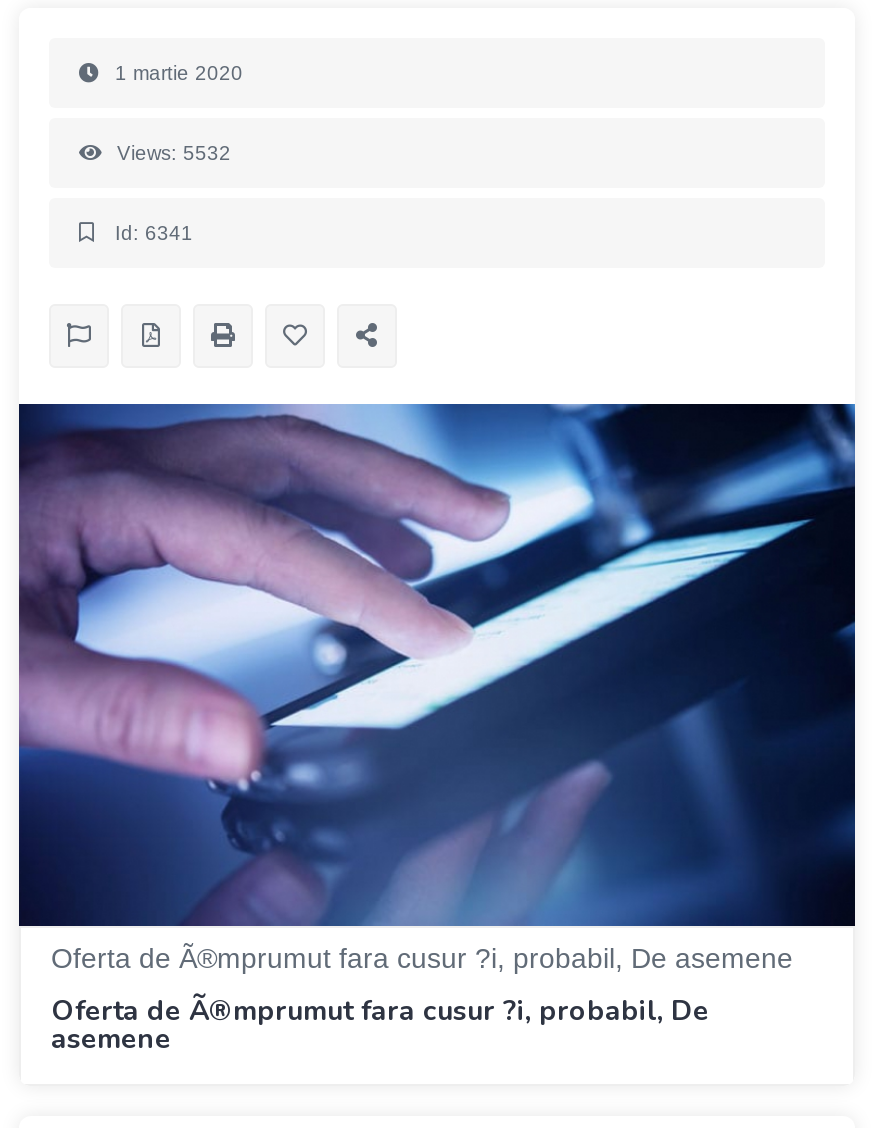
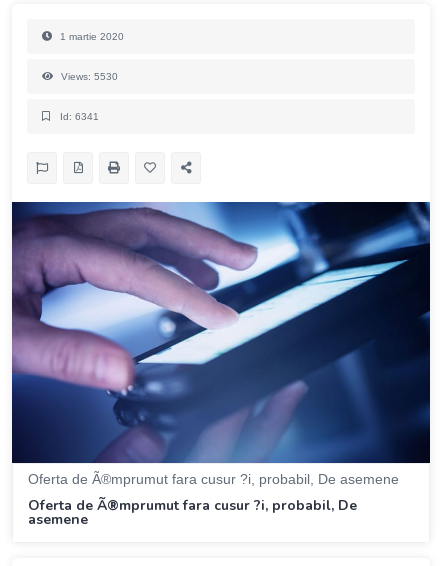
- Views: 5532
+ Views: 5530
